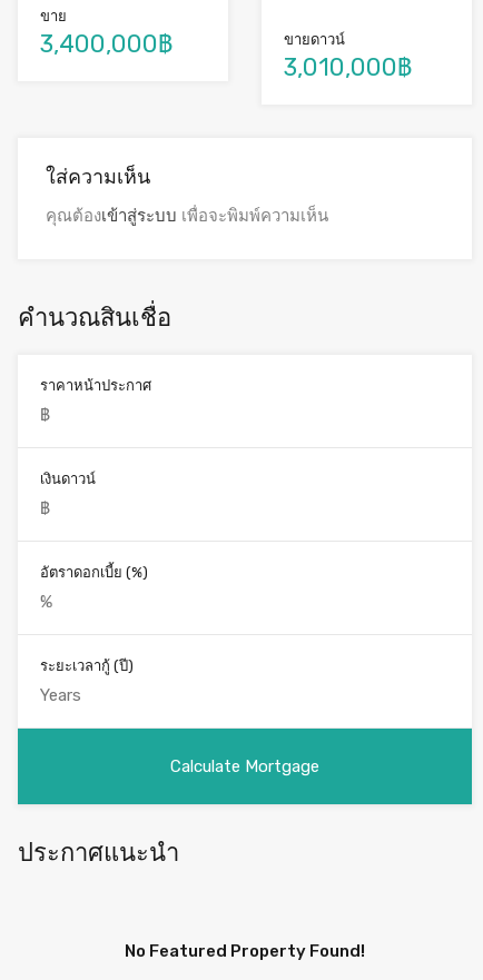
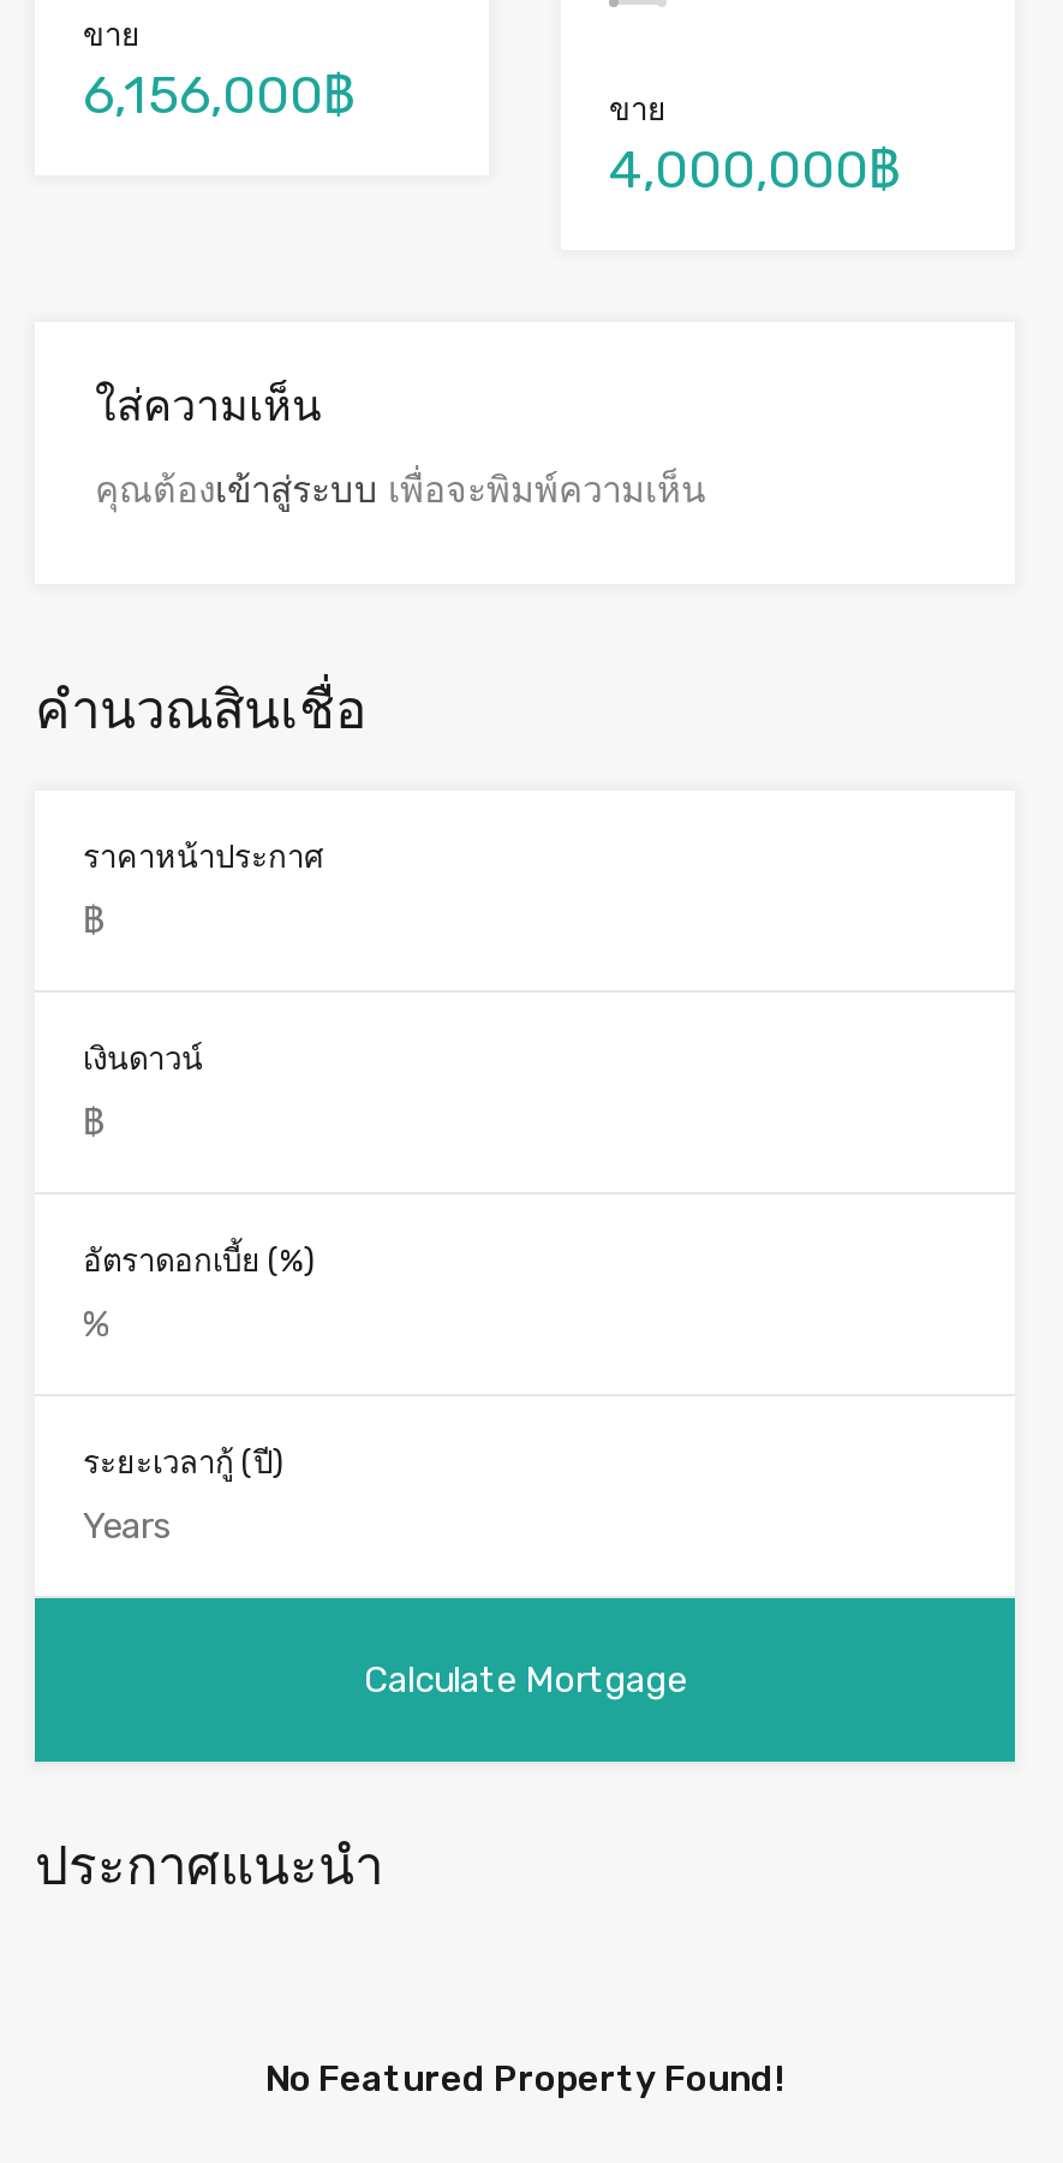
- 3,400,000฿
+ 6,156,000฿

- ขายดาวน์
- 3,010,000฿
+ ขาย
+ 4,000,000฿
